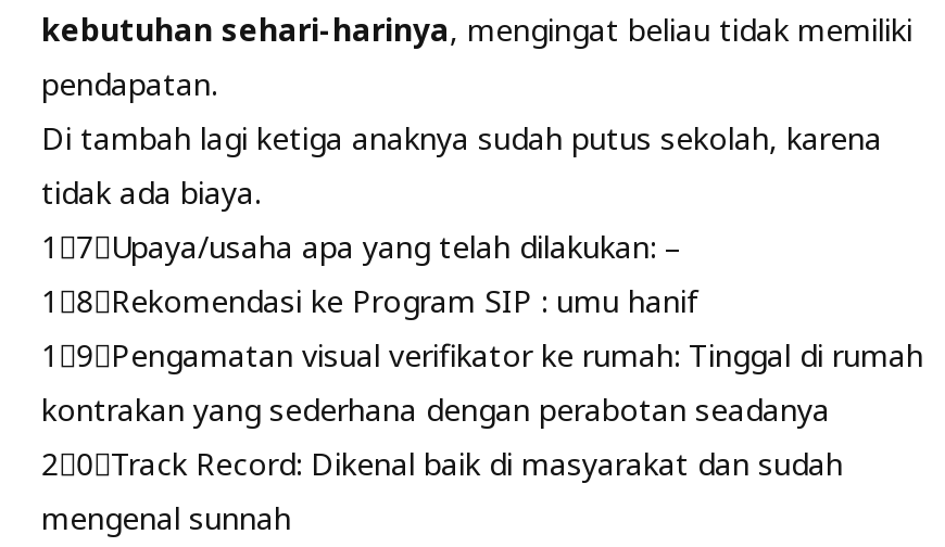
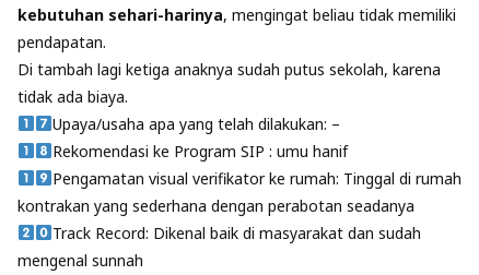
- 1⃣7⃣Upaya/usaha apa yang telah dilakukan: –
+ Upaya/usaha apa yang telah dilakukan: –

- 1⃣8⃣Rekomendasi ke Program SIP : umu hanif
+ Rekomendasi ke Program SIP : umu hanif

- 1⃣9⃣Pengamatan visual verifikator ke rumah: Tinggal di rumah
+ Pengamatan visual verifikator ke rumah: Tinggal di rumah

- 2⃣0⃣Track Record: Dikenal baik di masyarakat dan sudah
+ Track Record: Dikenal baik di masyarakat dan sudah
